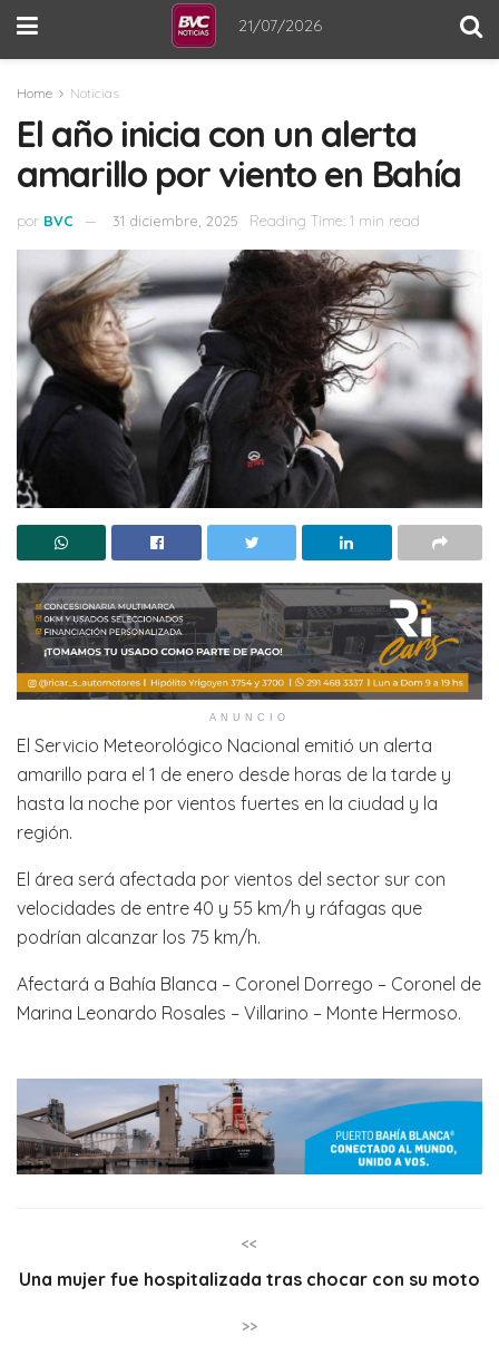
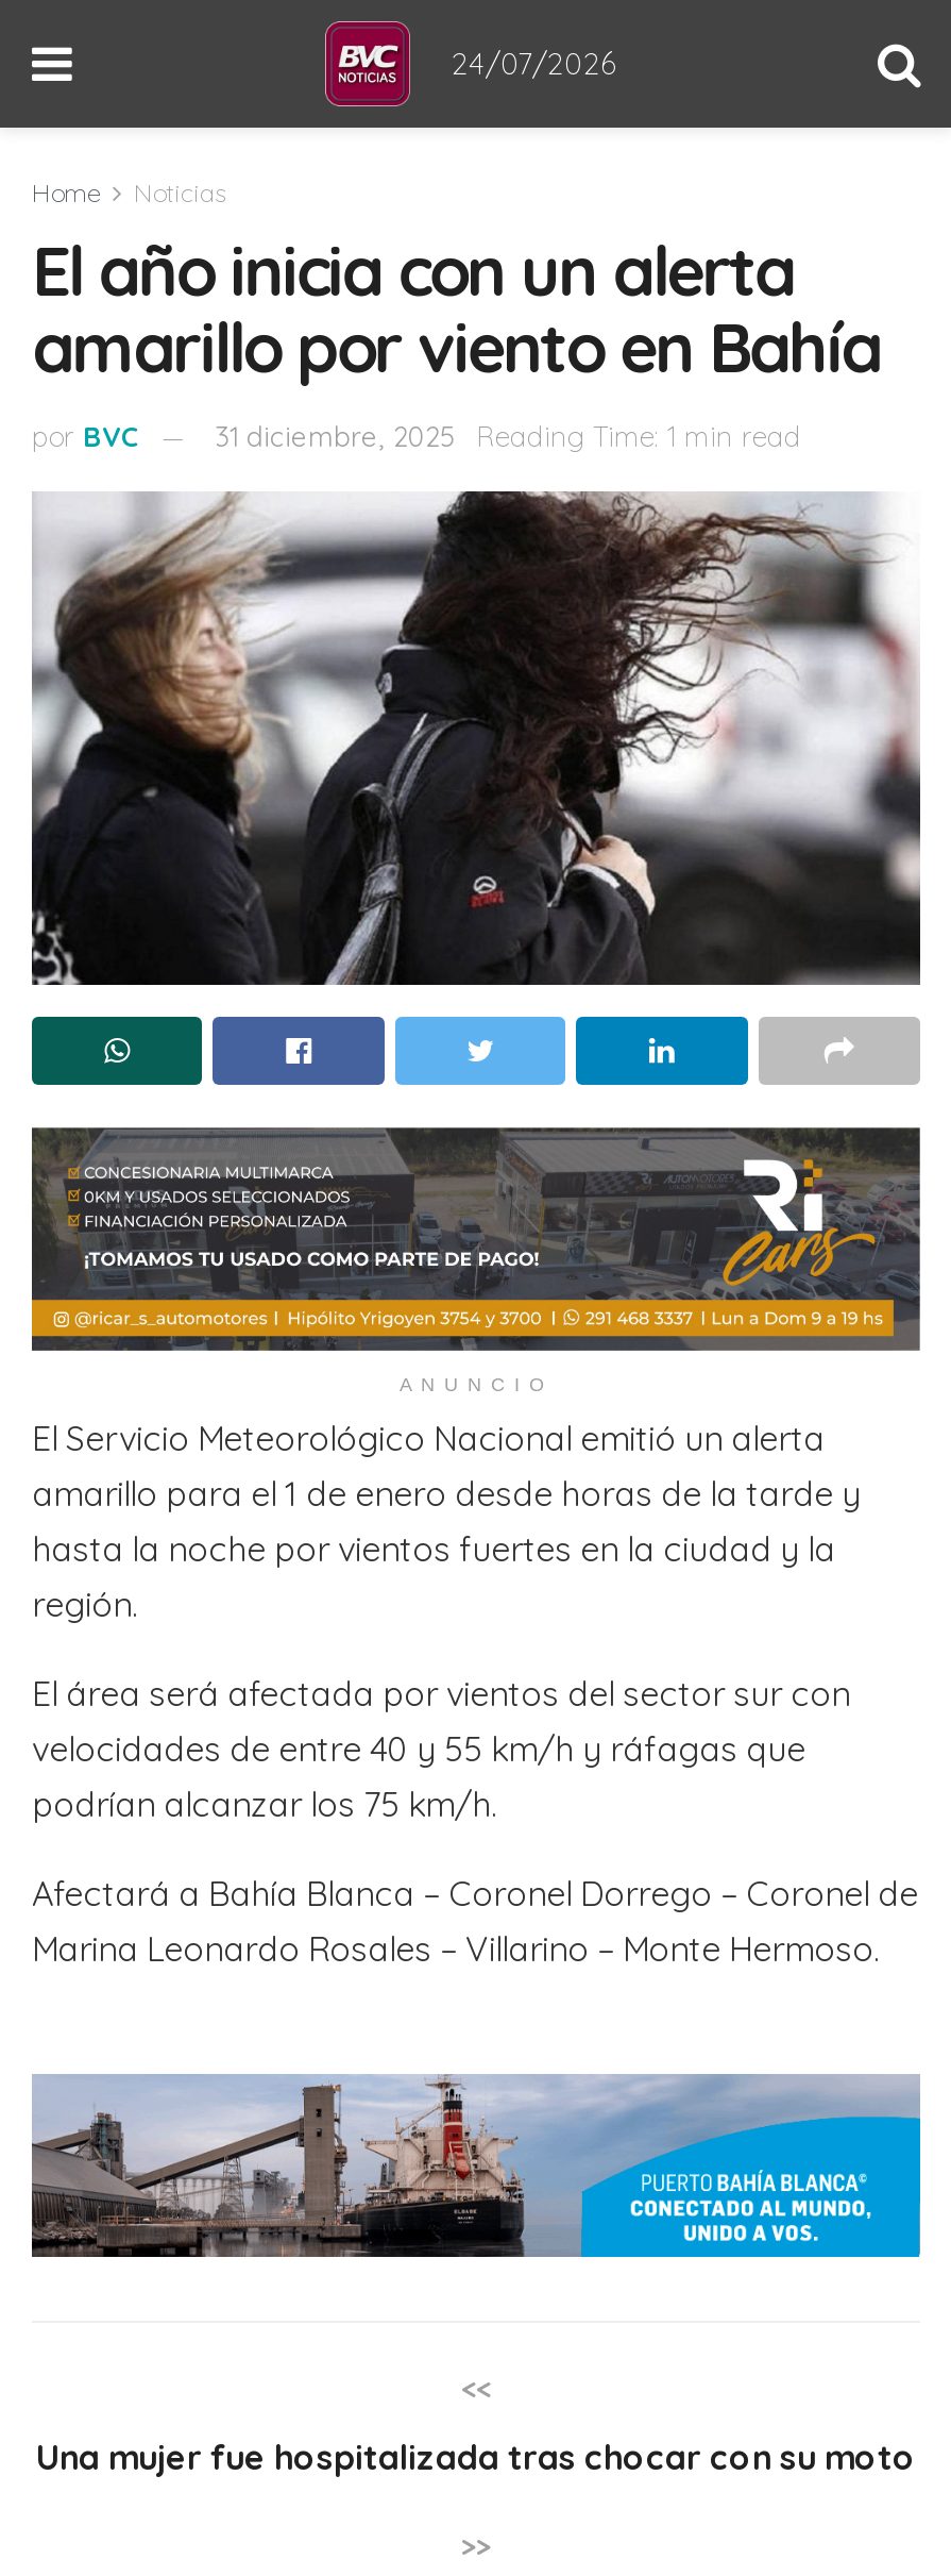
- 21/07/2026
+ 24/07/2026
